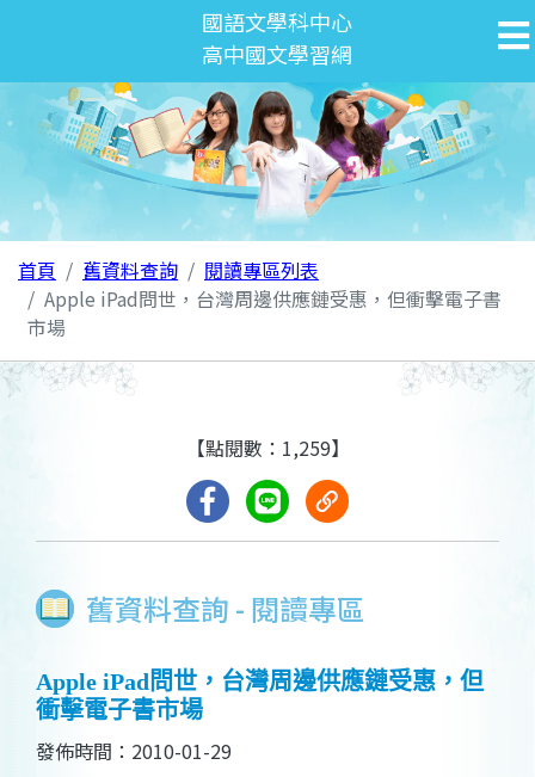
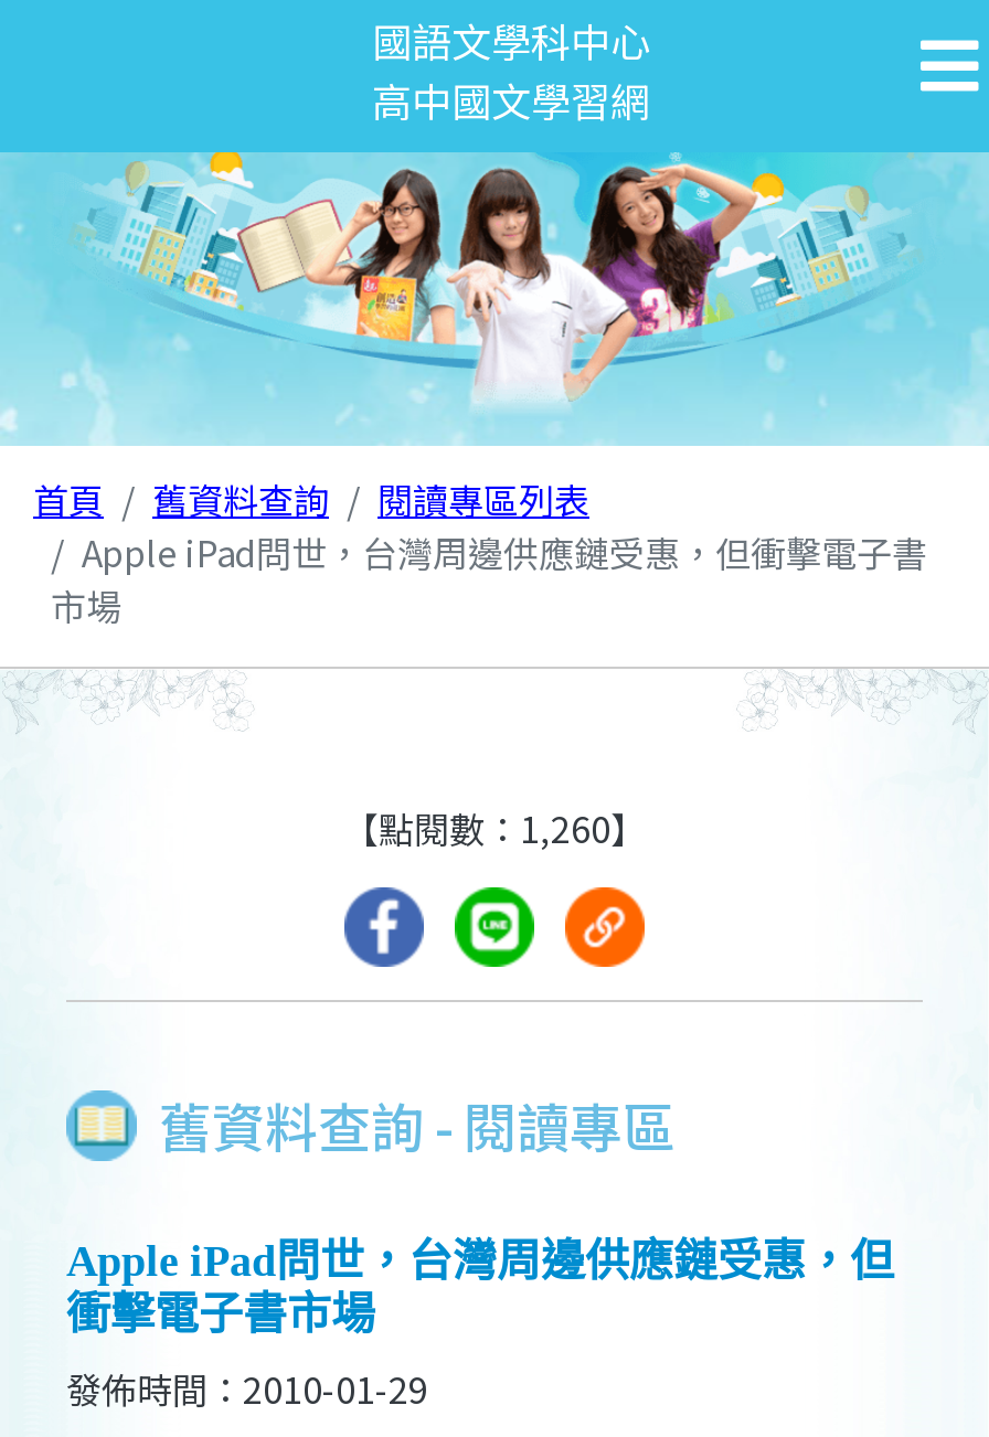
- 【點閱數：1,259】
+ 【點閱數：1,260】
